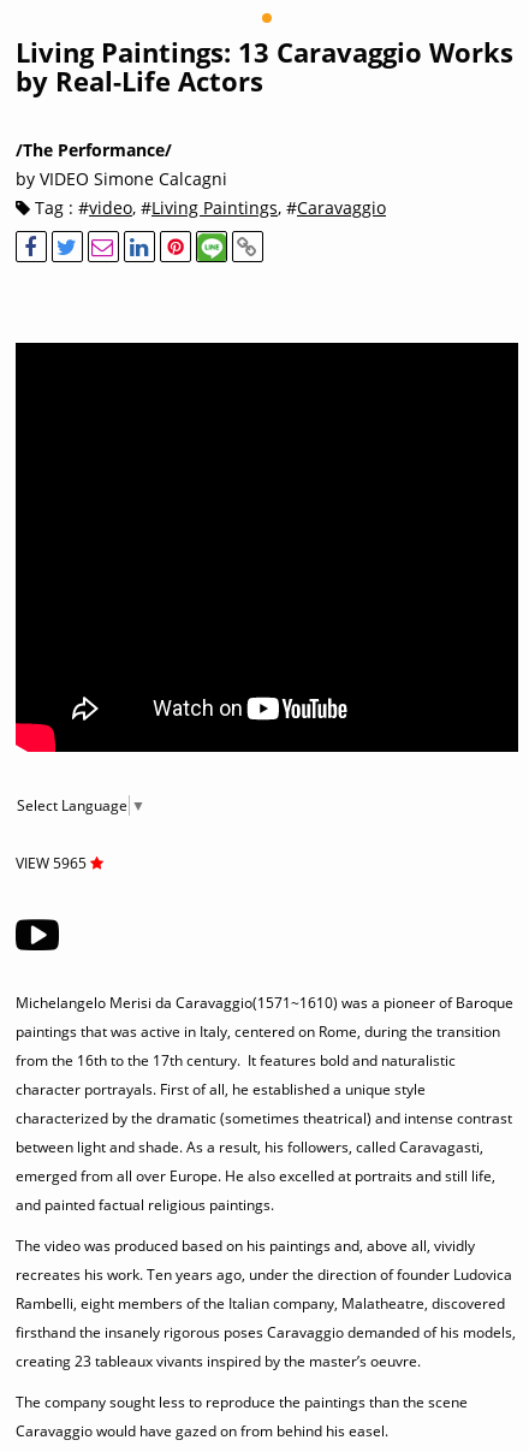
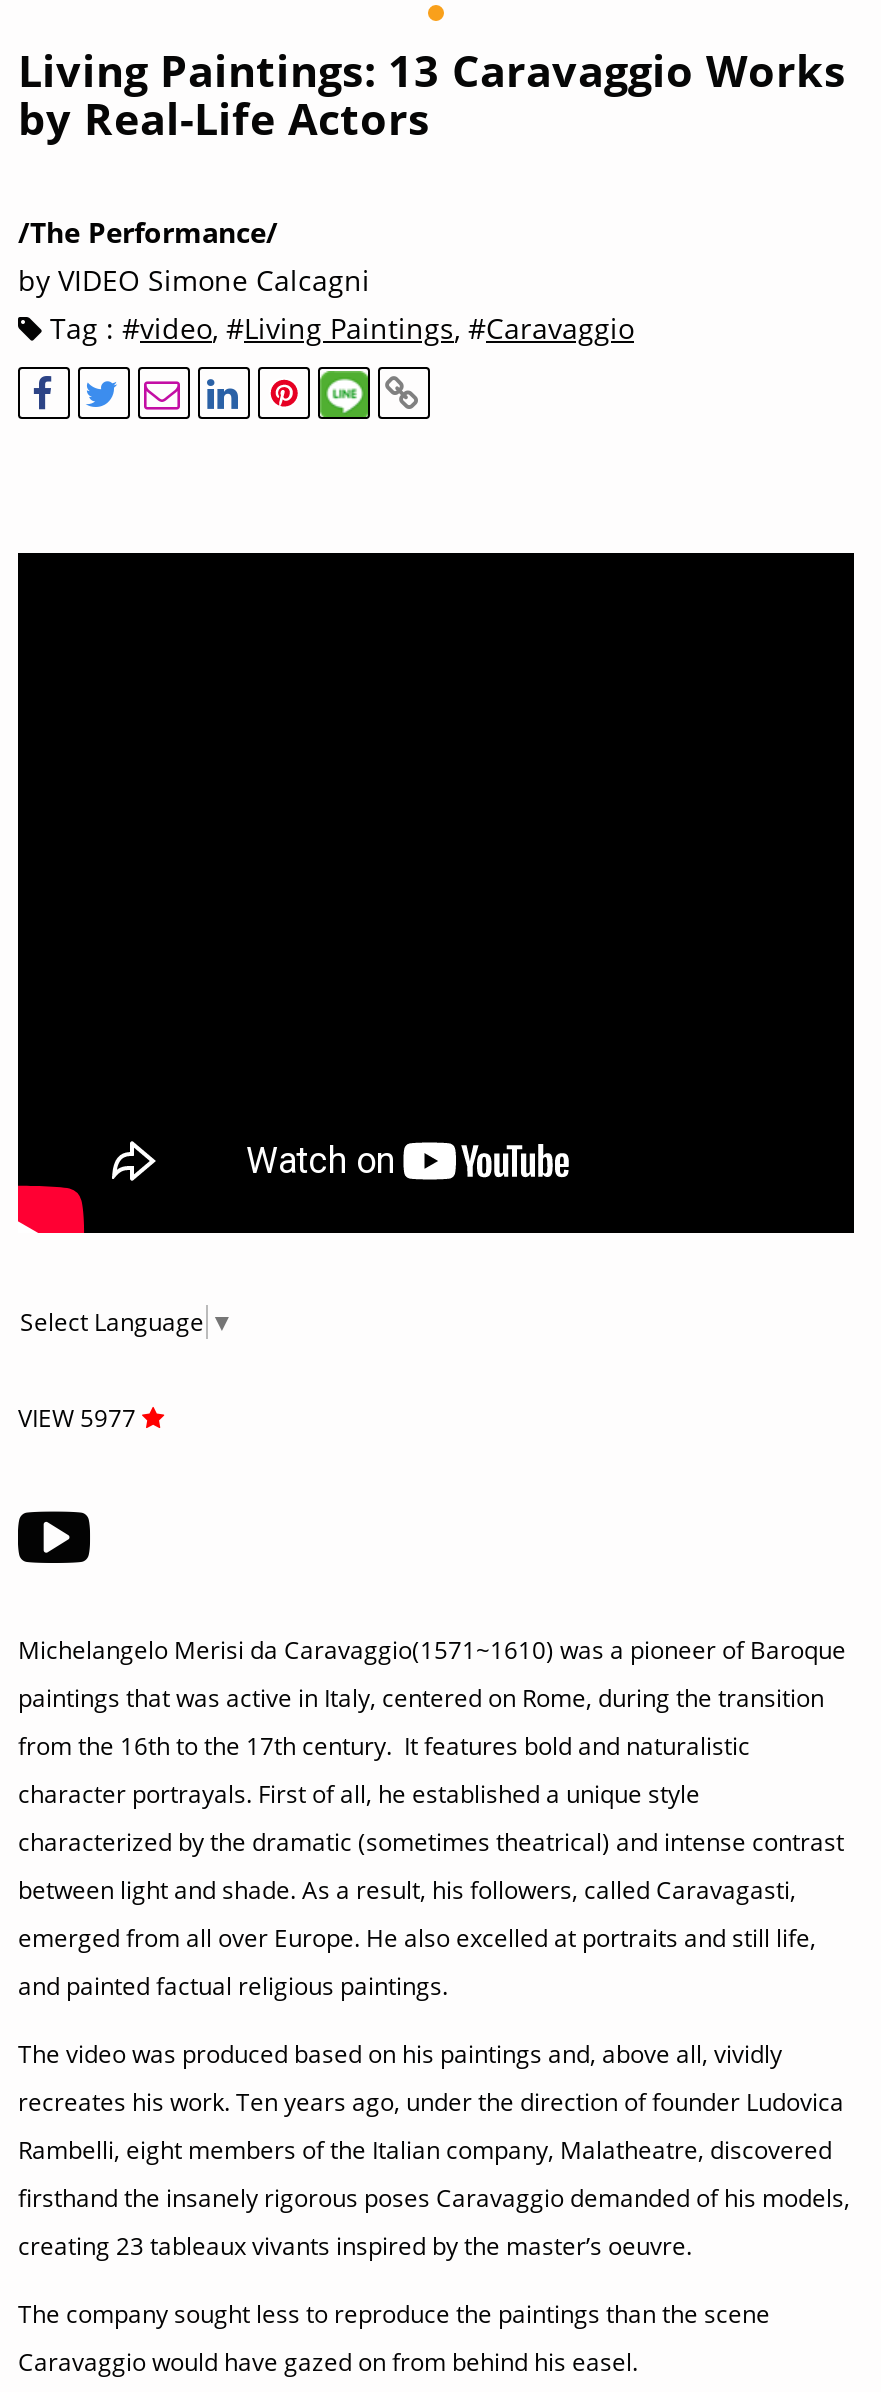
- VIEW 5965
+ VIEW 5977
